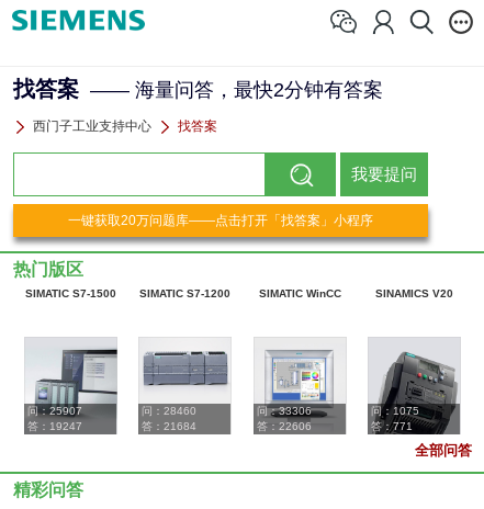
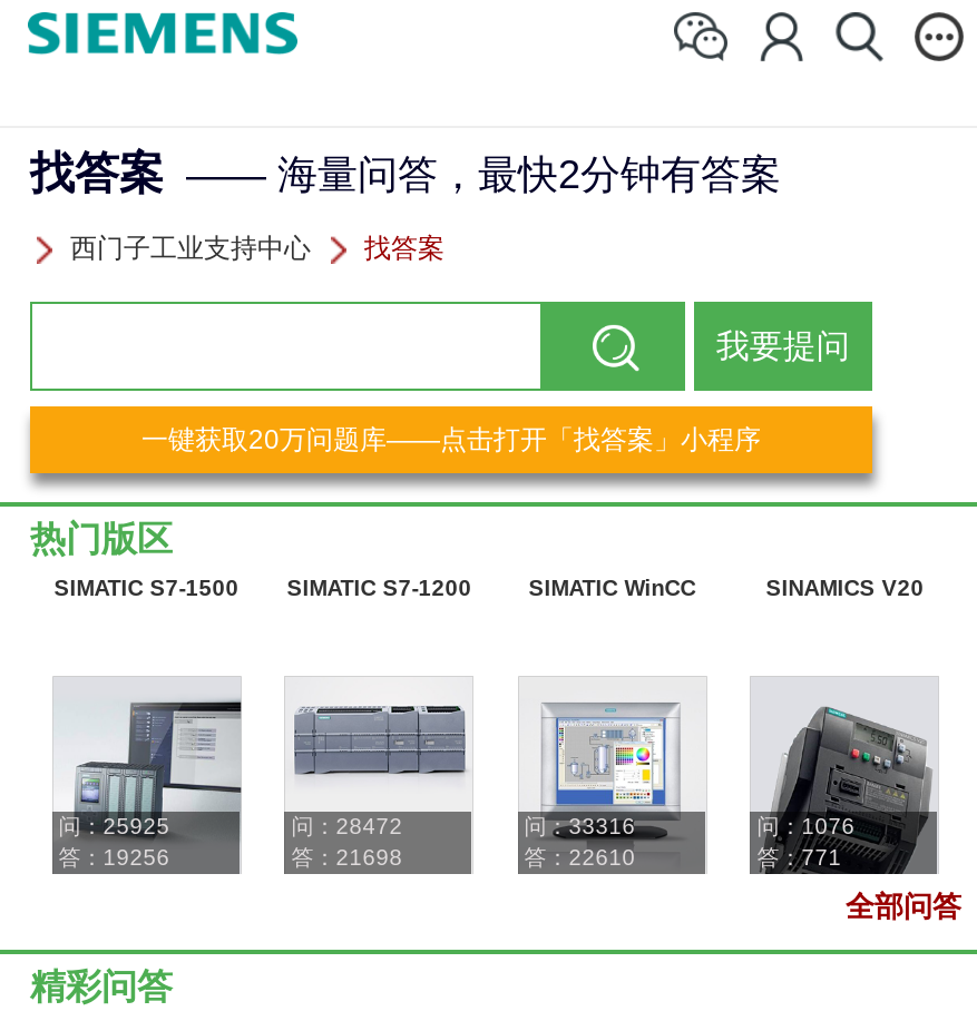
- 问：25907
+ 问：25925

- 问：28460
+ 问：28472

- 问：33306
+ 问：33316

- 问：1075
+ 问：1076

- 答：19247
+ 答：19256

- 答：21684
+ 答：21698

- 答：22606
+ 答：22610
